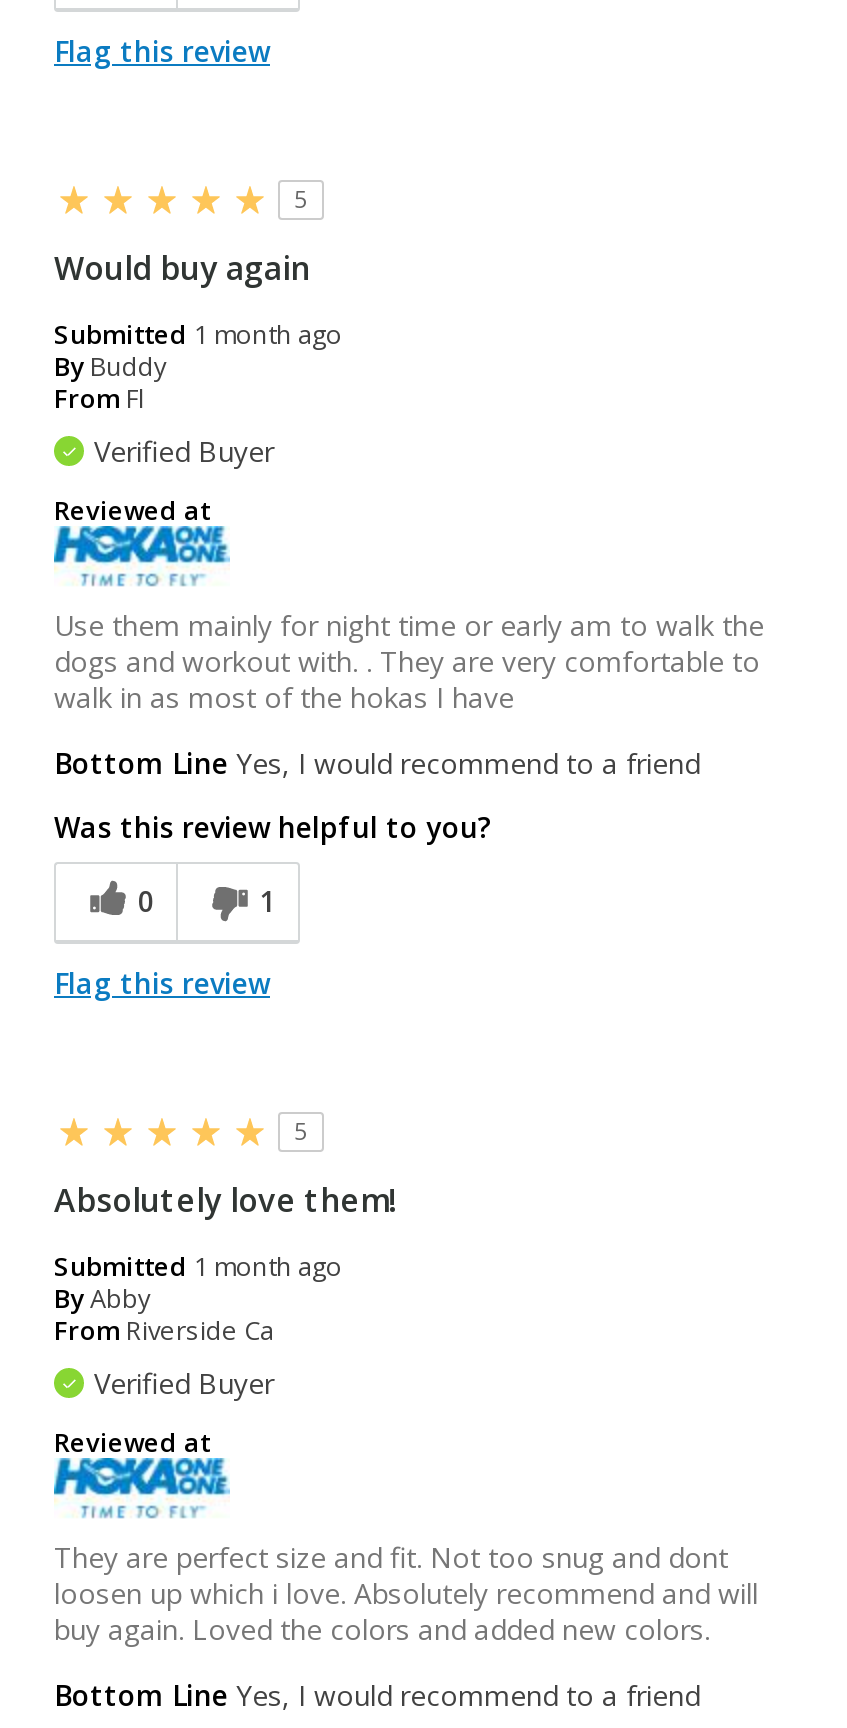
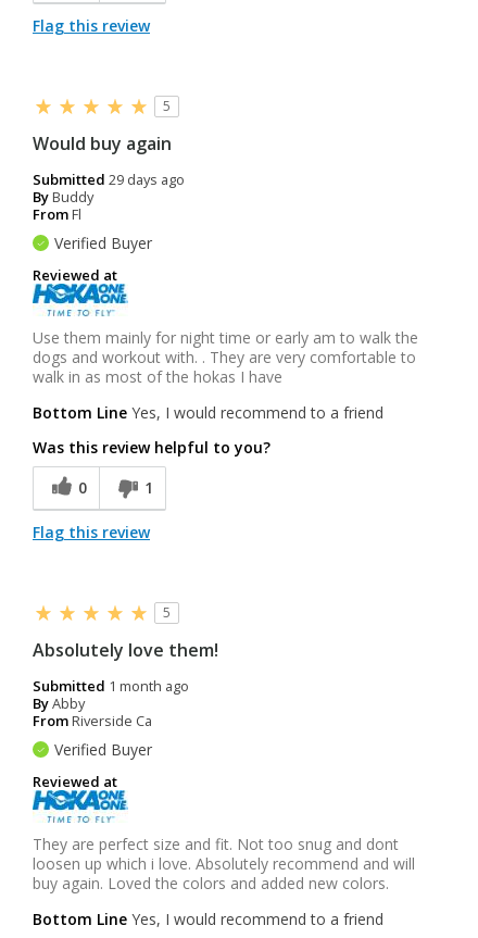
- Submitted 1 month ago
+ Submitted 29 days ago
